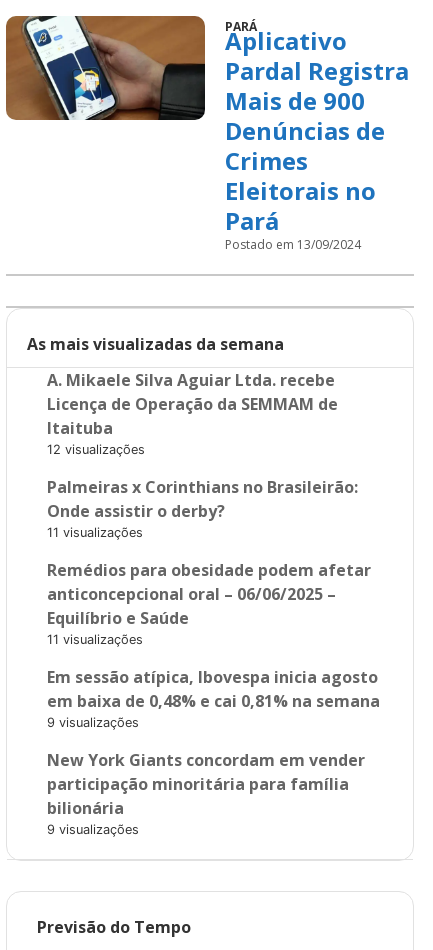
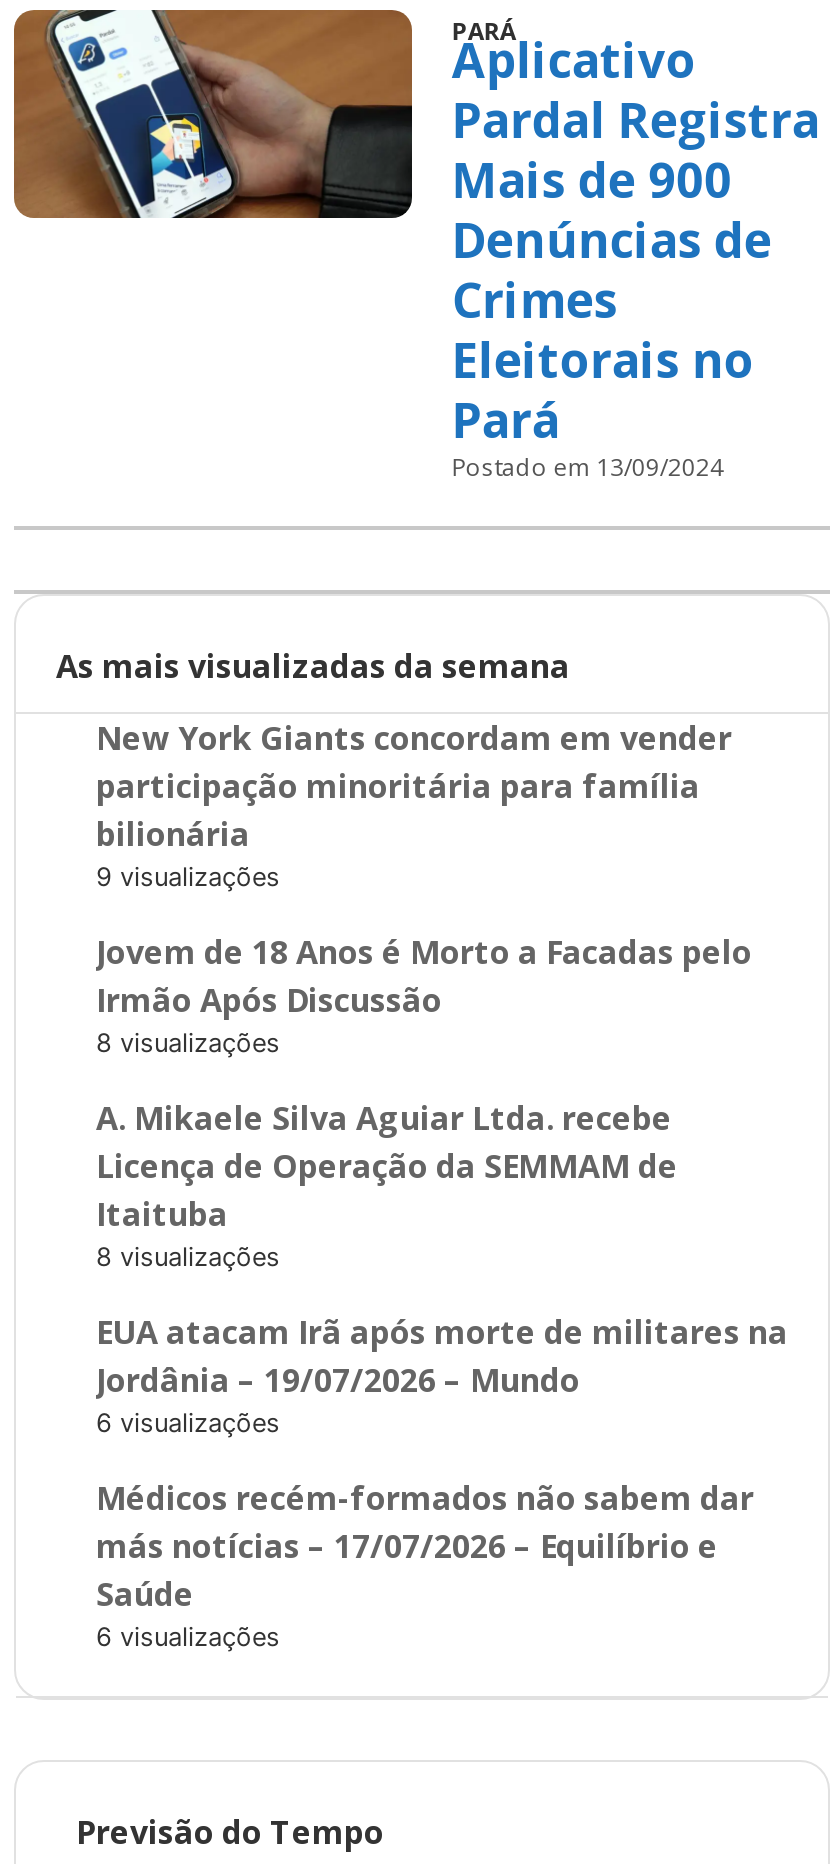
moved down: A. Mikaele Silva Aguiar Ltda. recebe | Licença de Operação da SEMMAM de | Itaituba

- 12 visualizações
- Palmeiras x Corinthians no Brasileirão:
- Onde assistir o derby?
- 11 visualizações
- Remédios para obesidade podem afetar
- anticoncepcional oral – 06/06/2025 –
- Equilíbrio e Saúde
- 11 visualizações
- Em sessão atípica, Ibovespa inicia agosto
- em baixa de 0,48% e cai 0,81% na semana
- 9 visualizações

moved up: New York Giants concordam em vender | participação minoritária para família | bilionária | 9 visualizações

+ Jovem de 18 Anos é Morto a Facadas pelo
+ Irmão Após Discussão
+ 8 visualizações
+ 8 visualizações
+ EUA atacam Irã após morte de militares na
+ Jordânia – 19/07/2026 – Mundo
+ 6 visualizações
+ Médicos recém-formados não sabem dar
+ más notícias – 17/07/2026 – Equilíbrio e
+ Saúde
+ 6 visualizações
